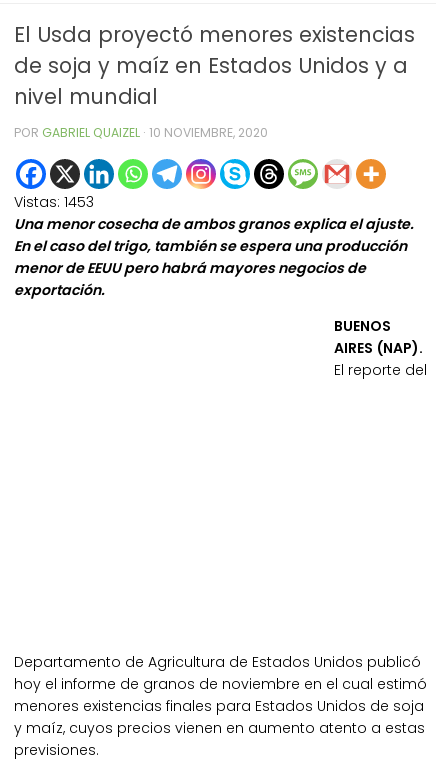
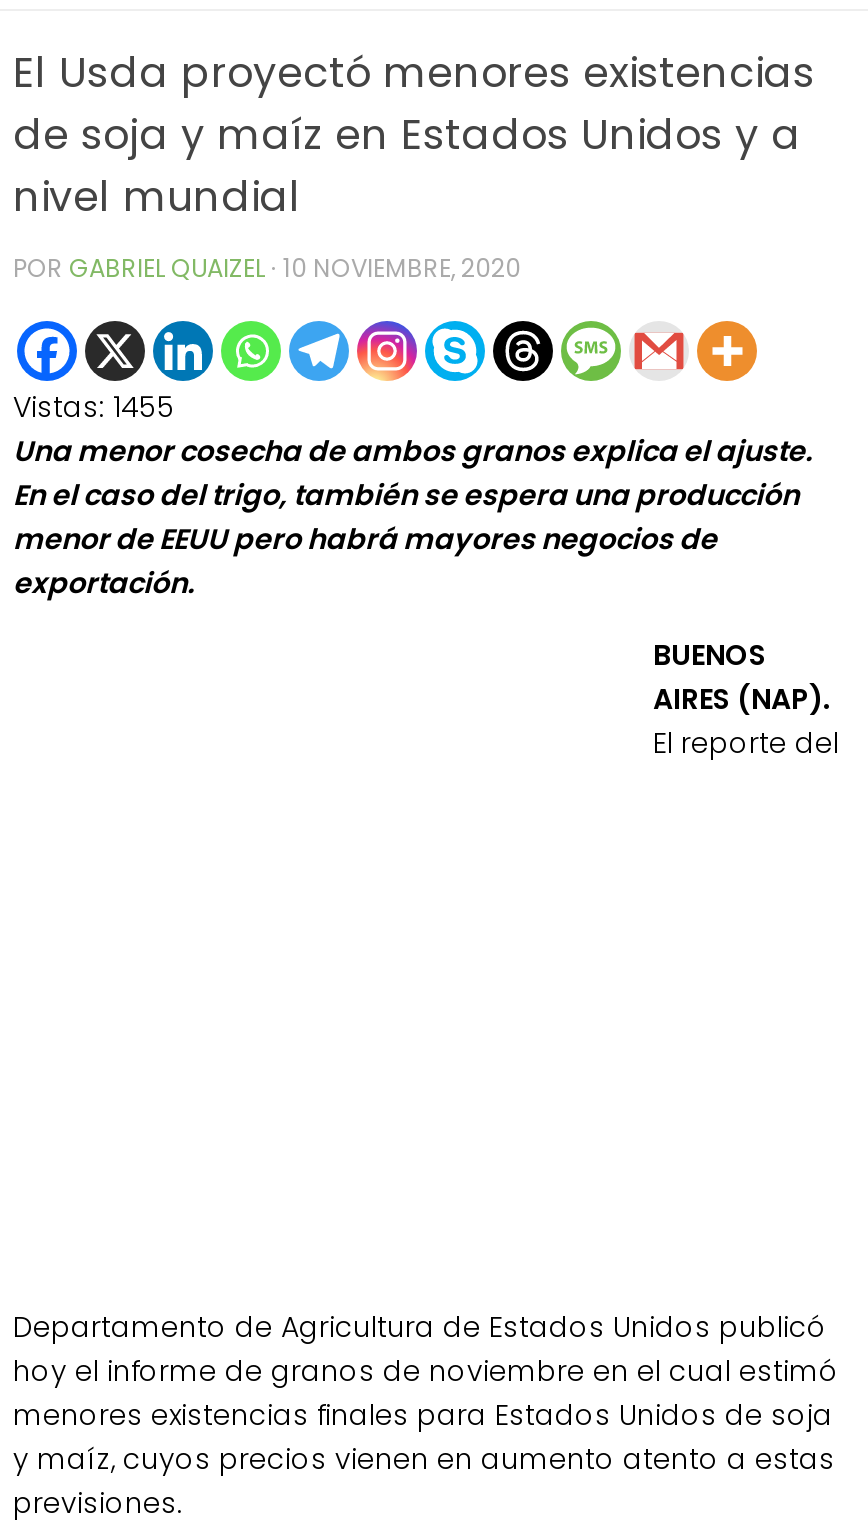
- Vistas: 1453
+ Vistas: 1455
